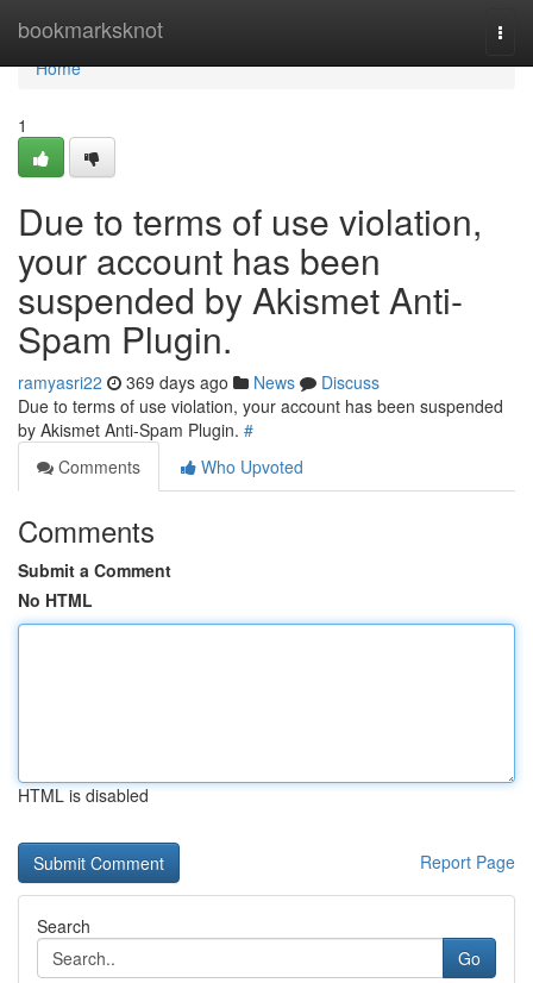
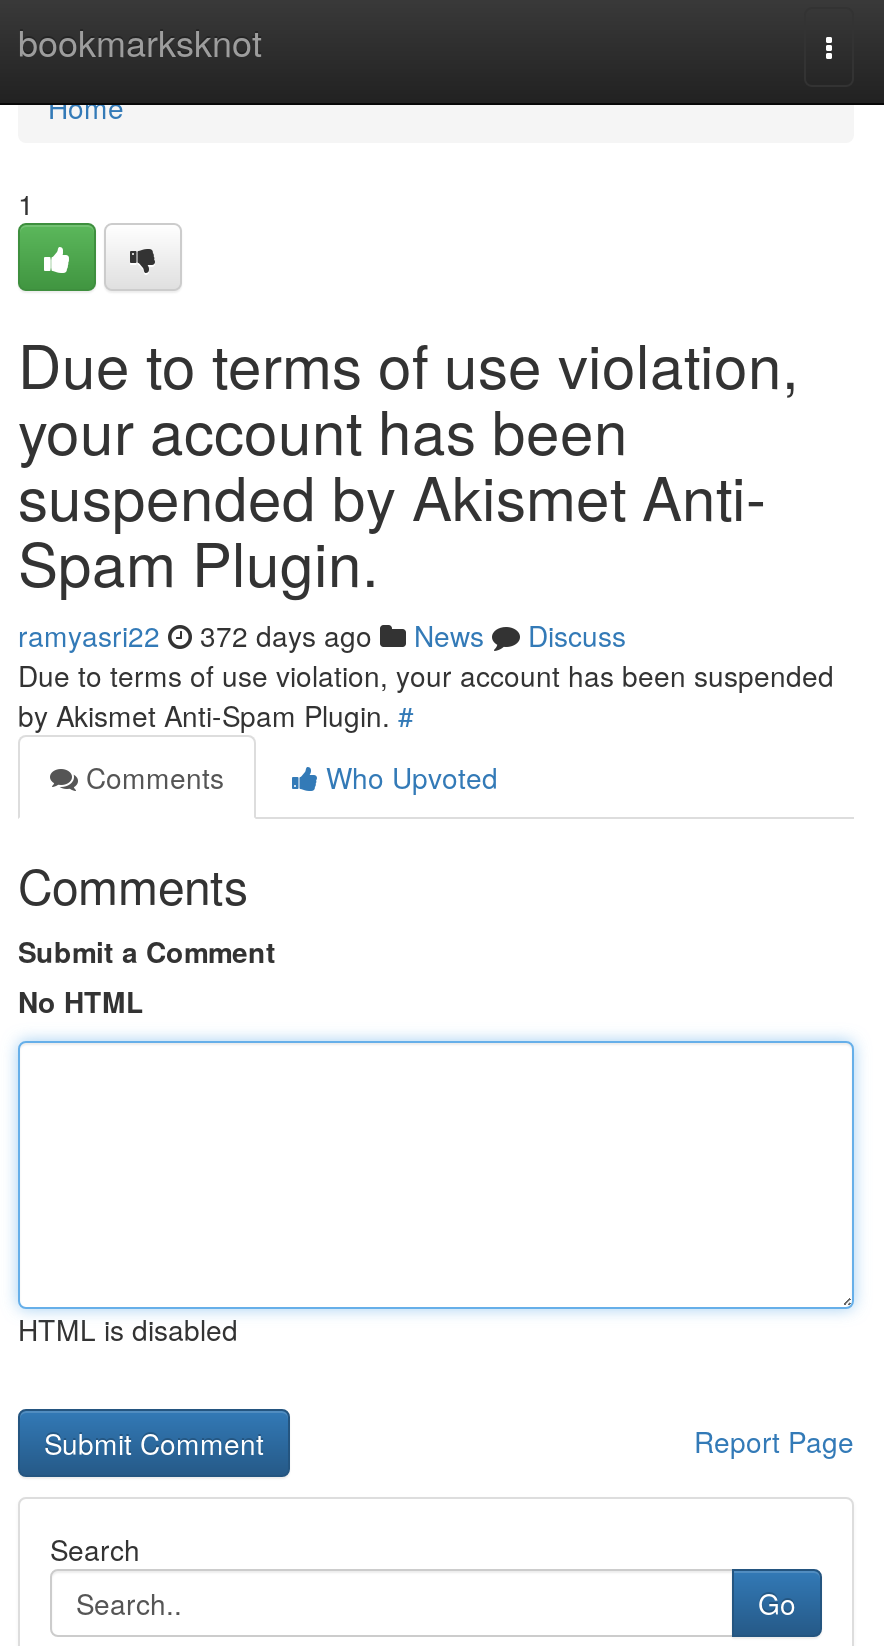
- ramyasri22 369 days ago News Discuss
+ ramyasri22 372 days ago News Discuss
